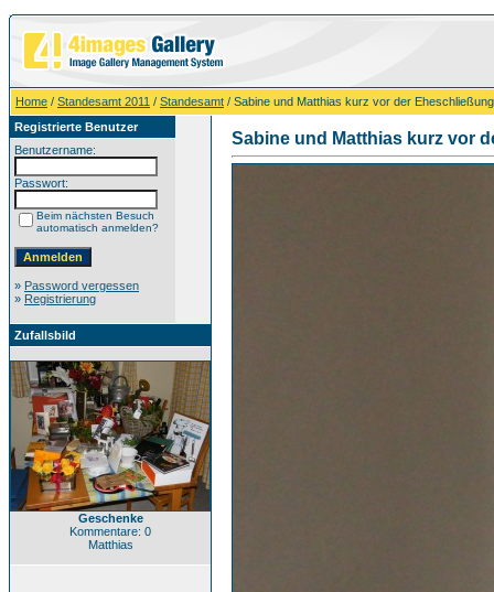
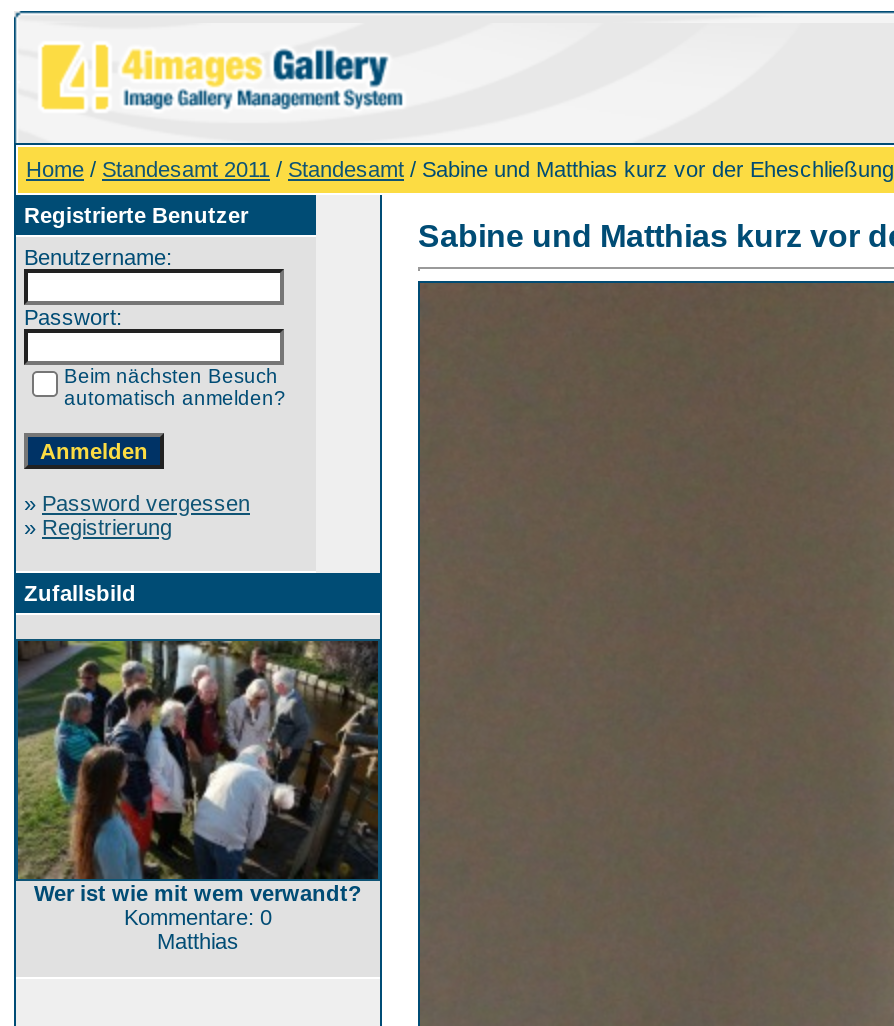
- [image]
- Geschenke
+ [image]
+ Wer ist wie mit wem verwandt?
